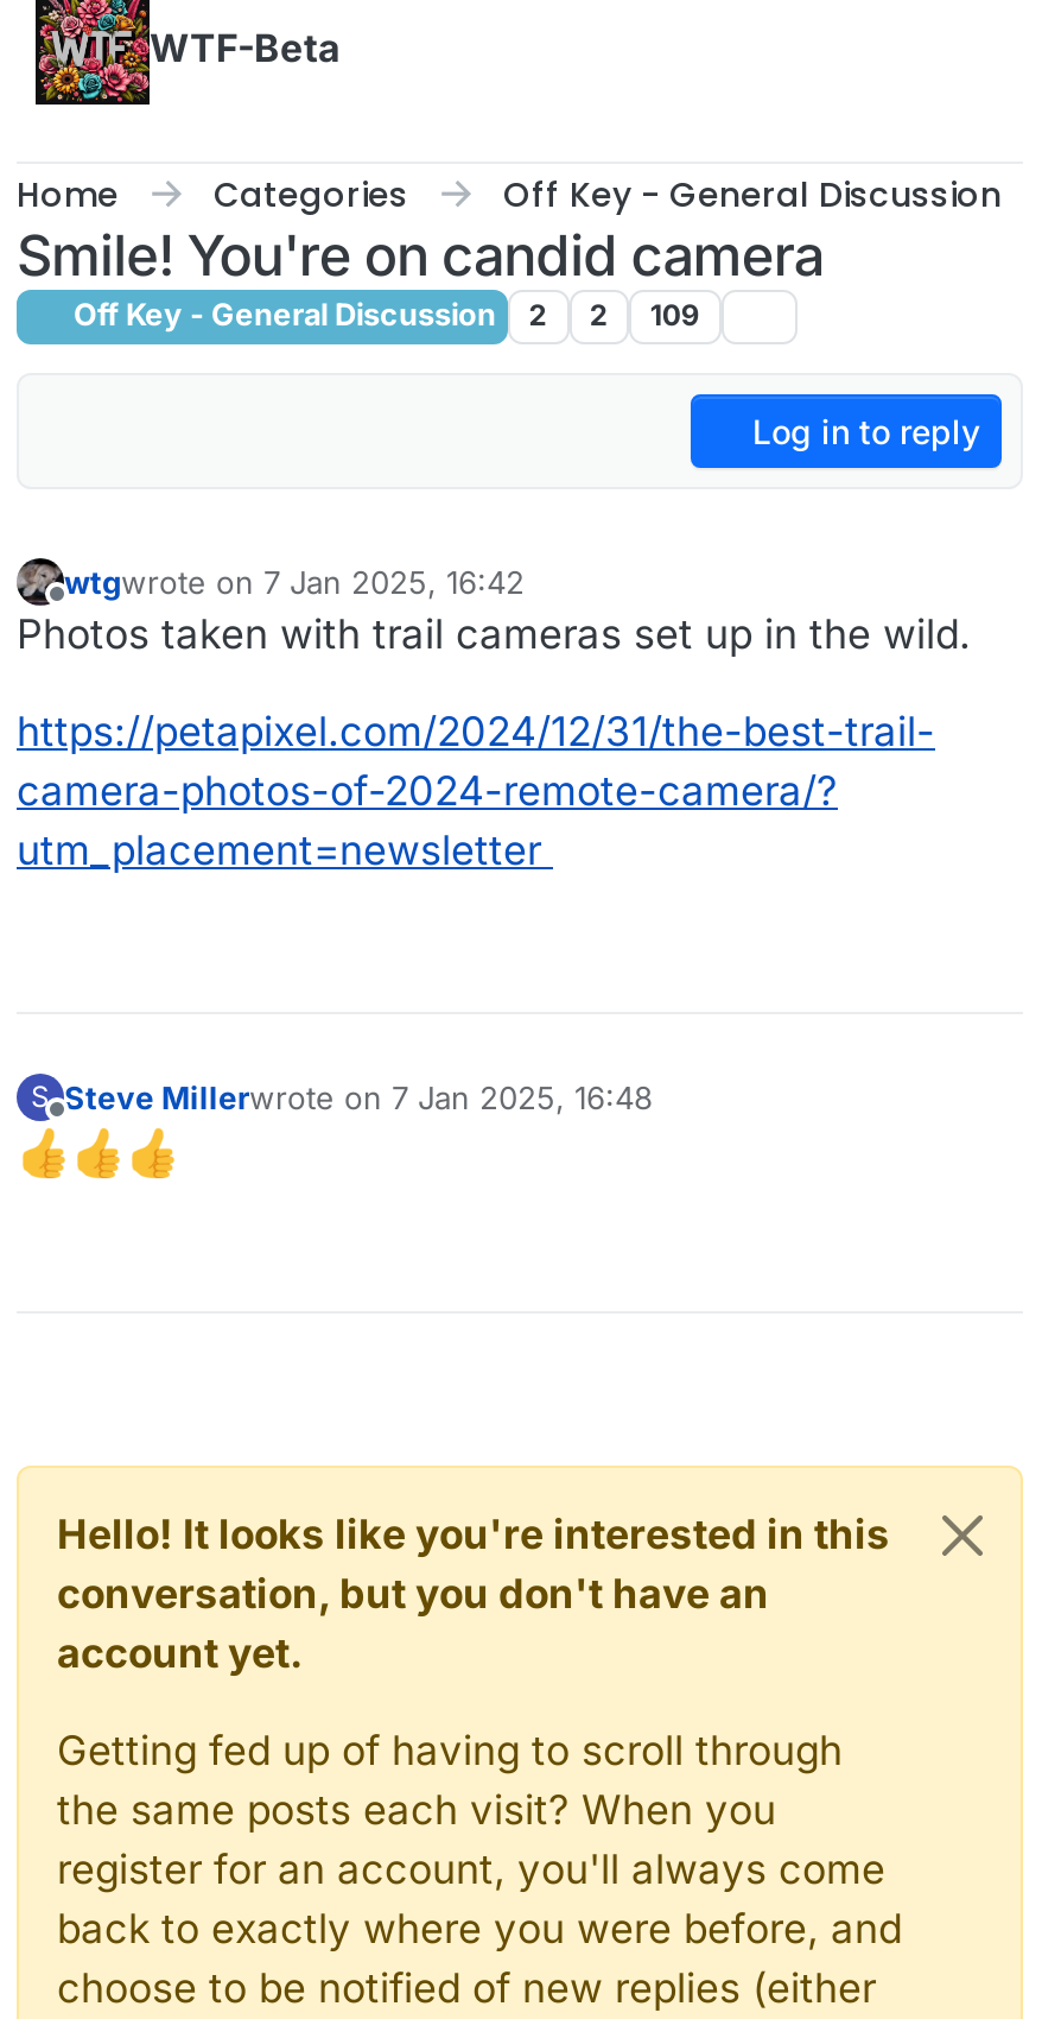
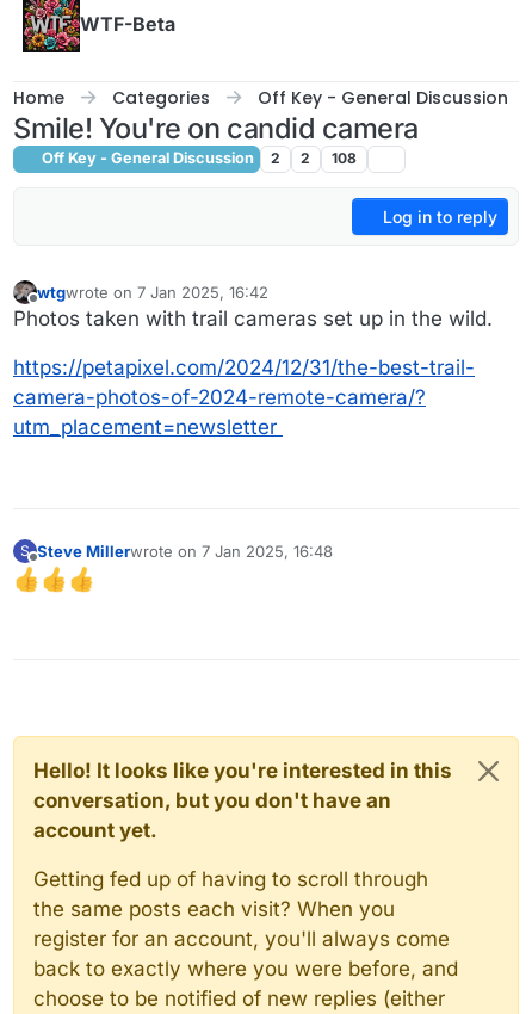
- Off Key - General Discussion 2 2 109
+ Off Key - General Discussion 2 2 108
